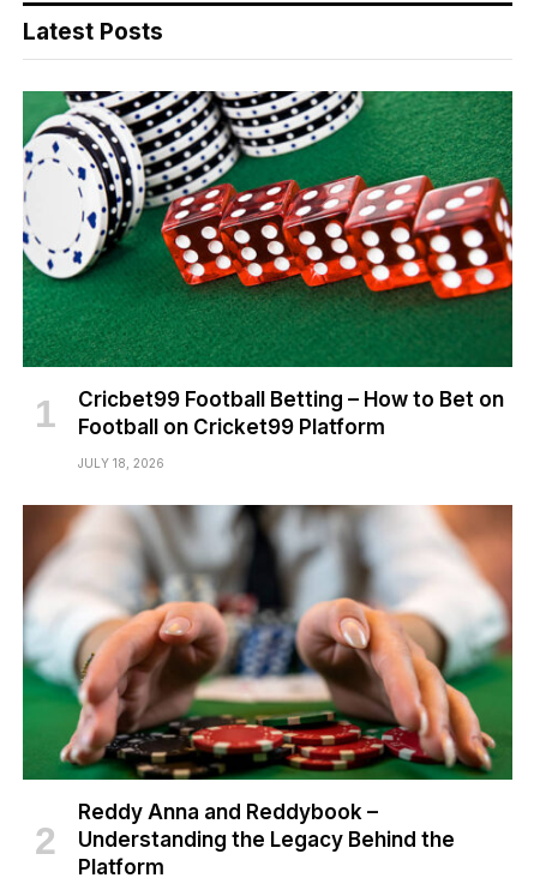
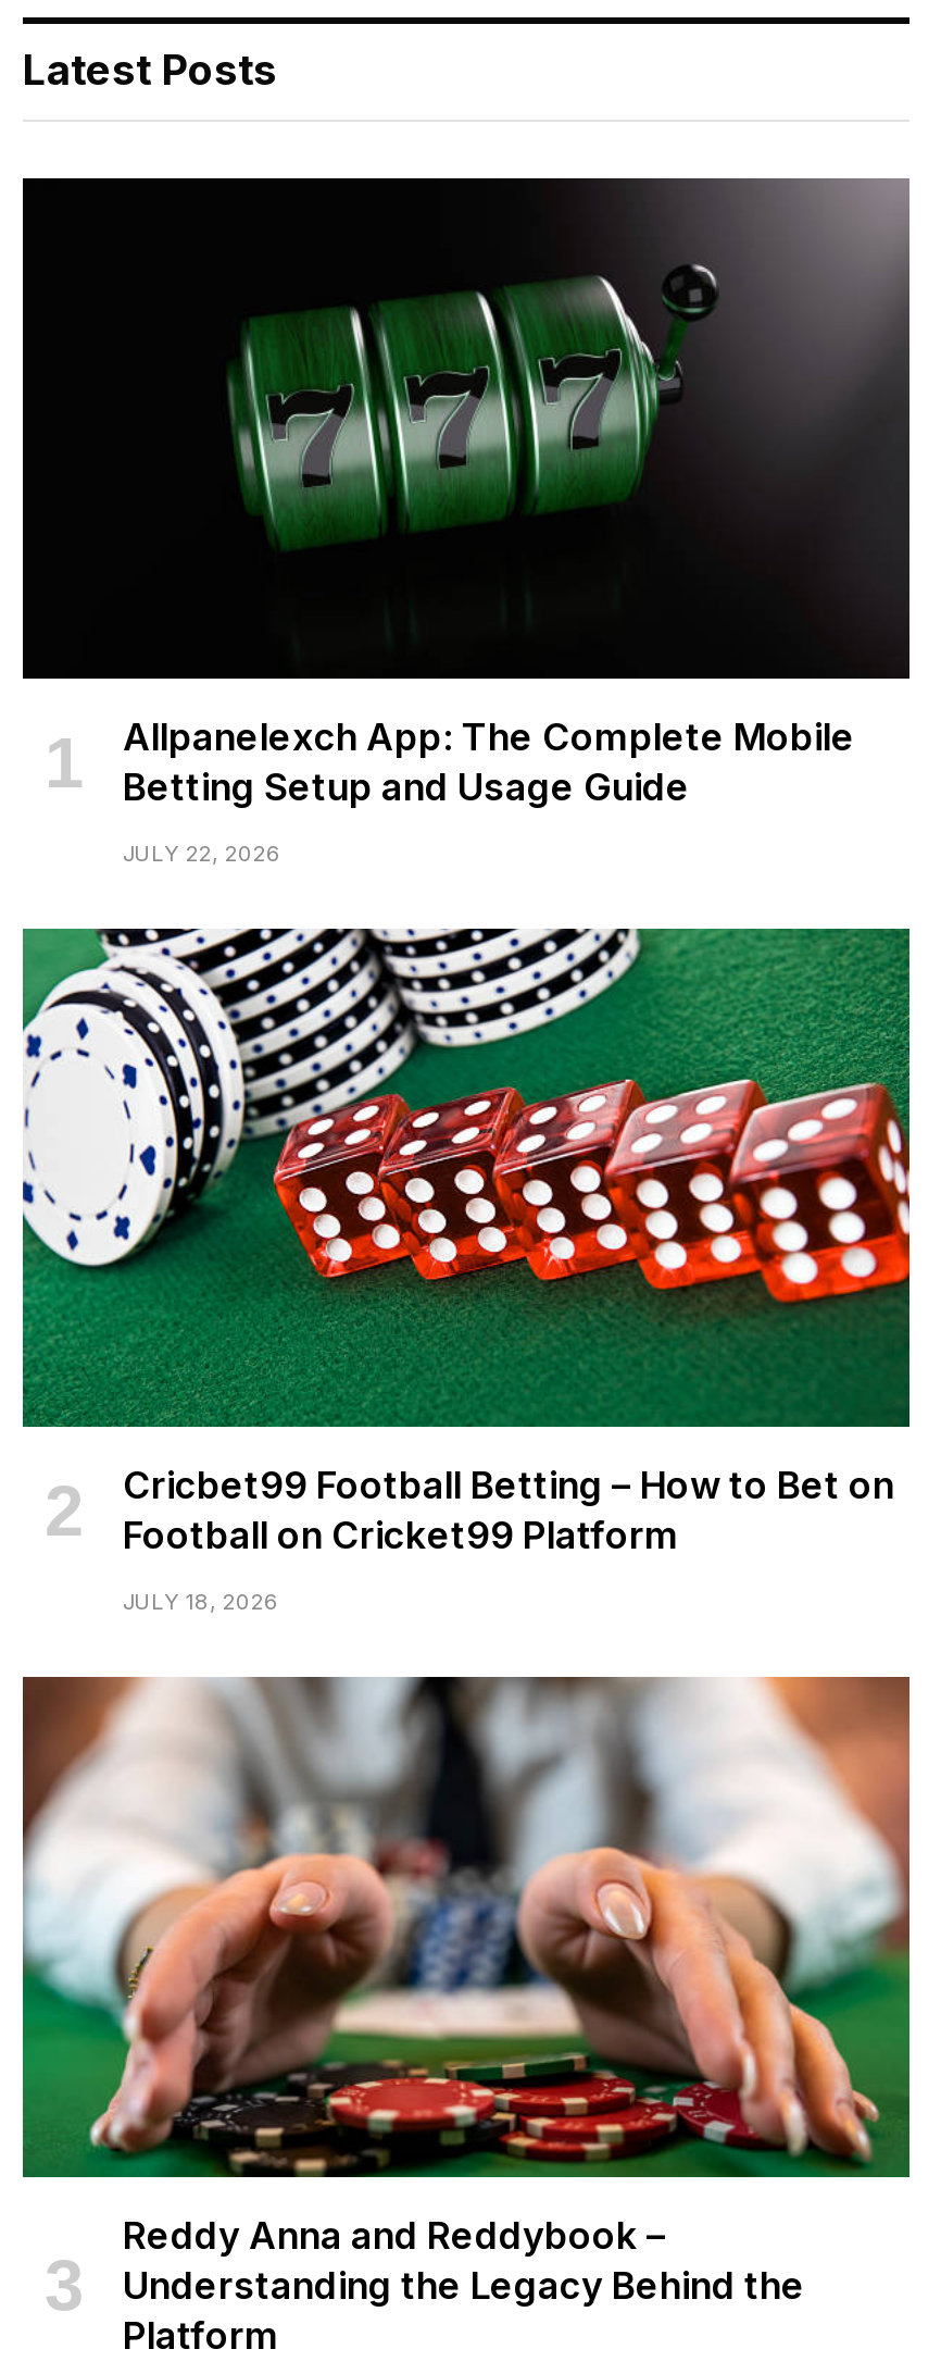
+ [image]
+ Allpanelexch App: The Complete Mobile
+ Betting Setup and Usage Guide
+ JULY 22, 2026
